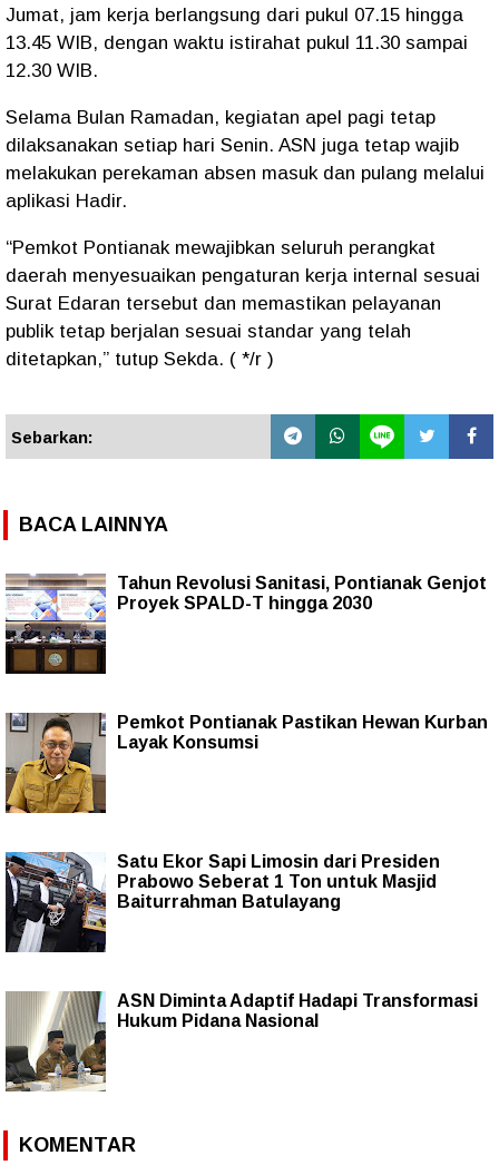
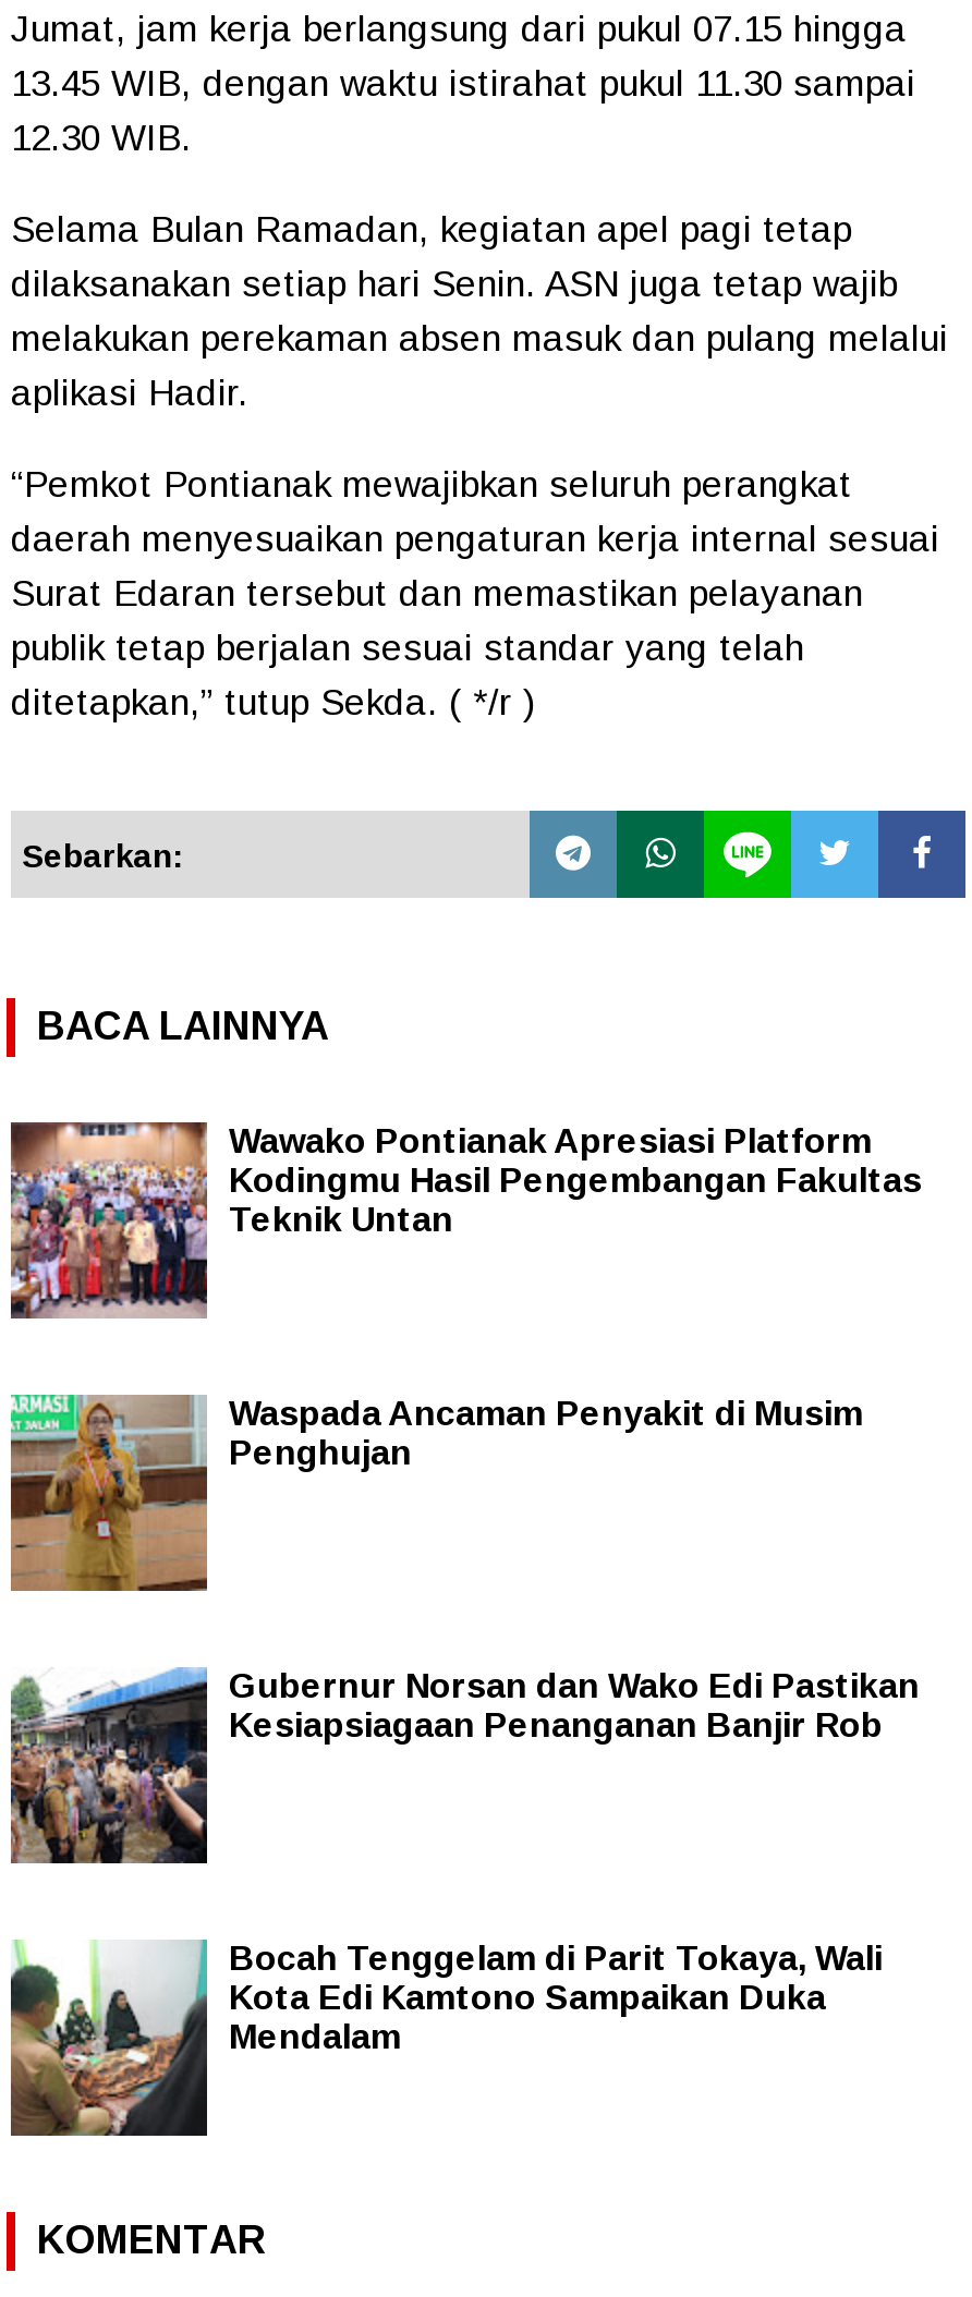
- [image]
- Tahun Revolusi Sanitasi, Pontianak Genjot
- Proyek SPALD-T hingga 2030
+ [image]
+ Wawako Pontianak Apresiasi Platform
+ Kodingmu Hasil Pengembangan Fakultas
+ Teknik Untan

- [image]
- Pemkot Pontianak Pastikan Hewan Kurban
- Layak Konsumsi
+ [image]
+ Waspada Ancaman Penyakit di Musim
+ Penghujan

- [image]
- Satu Ekor Sapi Limosin dari Presiden
- Prabowo Seberat 1 Ton untuk Masjid
- Baiturrahman Batulayang
+ [image]
+ Gubernur Norsan dan Wako Edi Pastikan
+ Kesiapsiagaan Penanganan Banjir Rob

- [image]
- ASN Diminta Adaptif Hadapi Transformasi
- Hukum Pidana Nasional
+ [image]
+ Bocah Tenggelam di Parit Tokaya, Wali
+ Kota Edi Kamtono Sampaikan Duka
+ Mendalam
